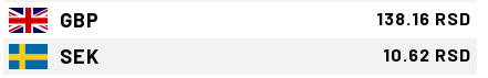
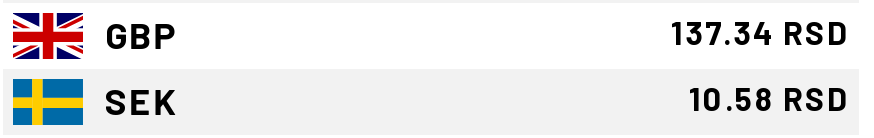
- 138.16 RSD
+ 137.34 RSD

- 10.62 RSD
+ 10.58 RSD
